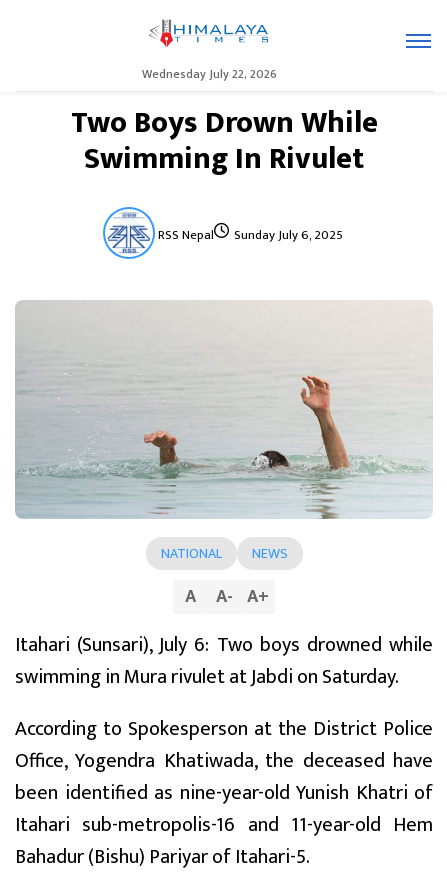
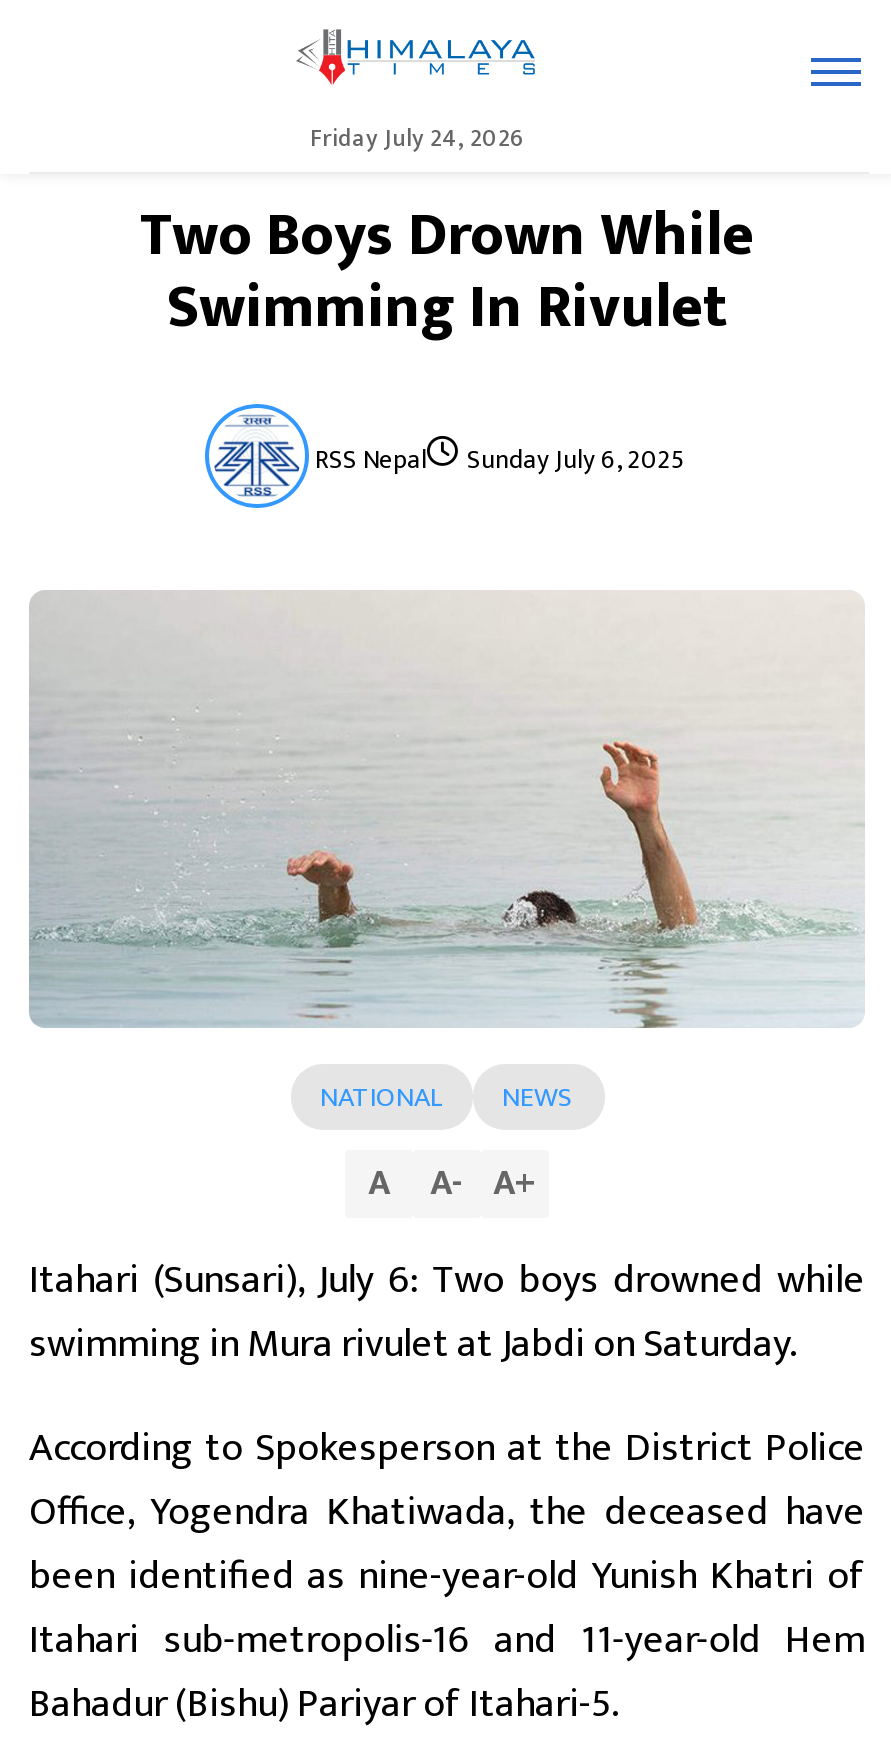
- Wednesday July 22, 2026
+ Friday July 24, 2026
